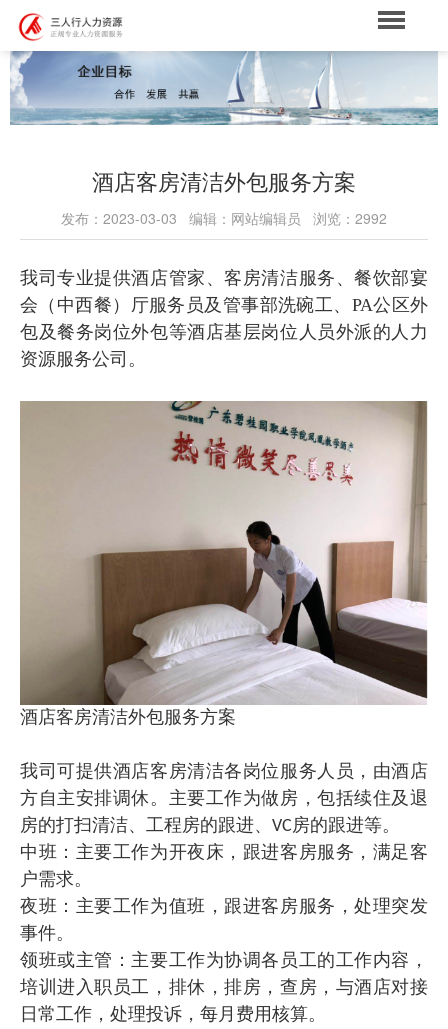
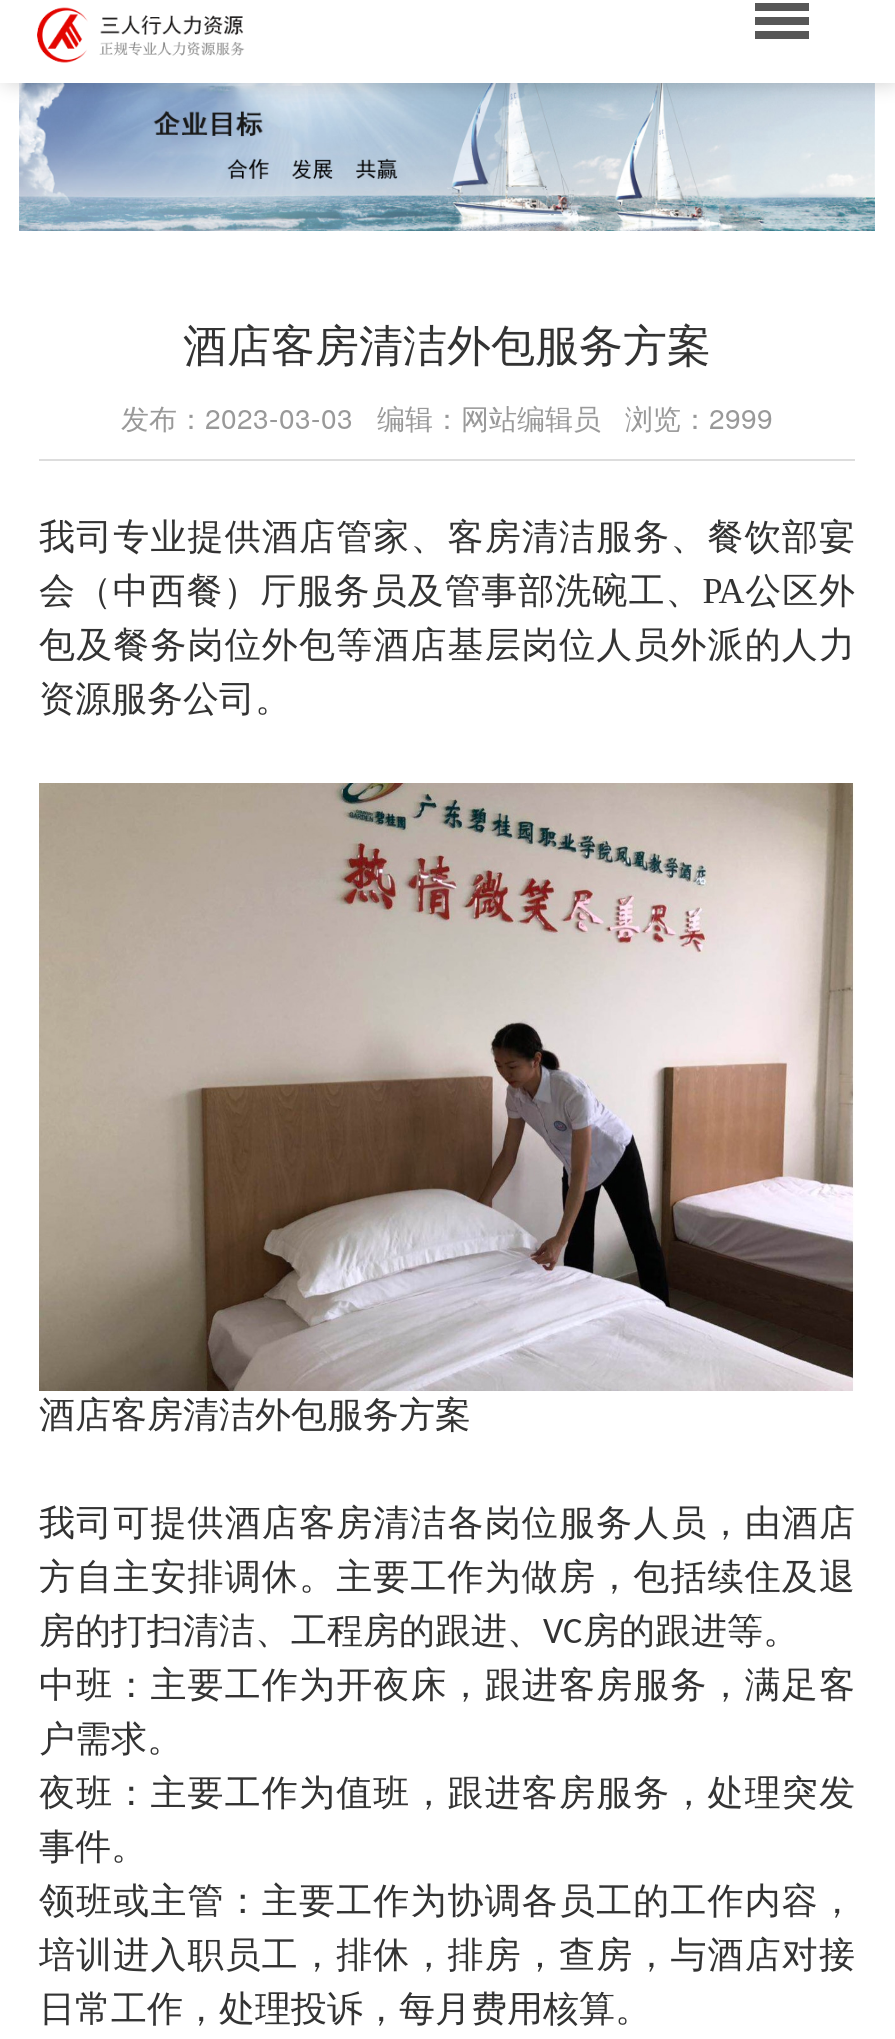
- 发布：2023-03-03 编辑：网站编辑员 浏览：2992
+ 发布：2023-03-03 编辑：网站编辑员 浏览：2999
